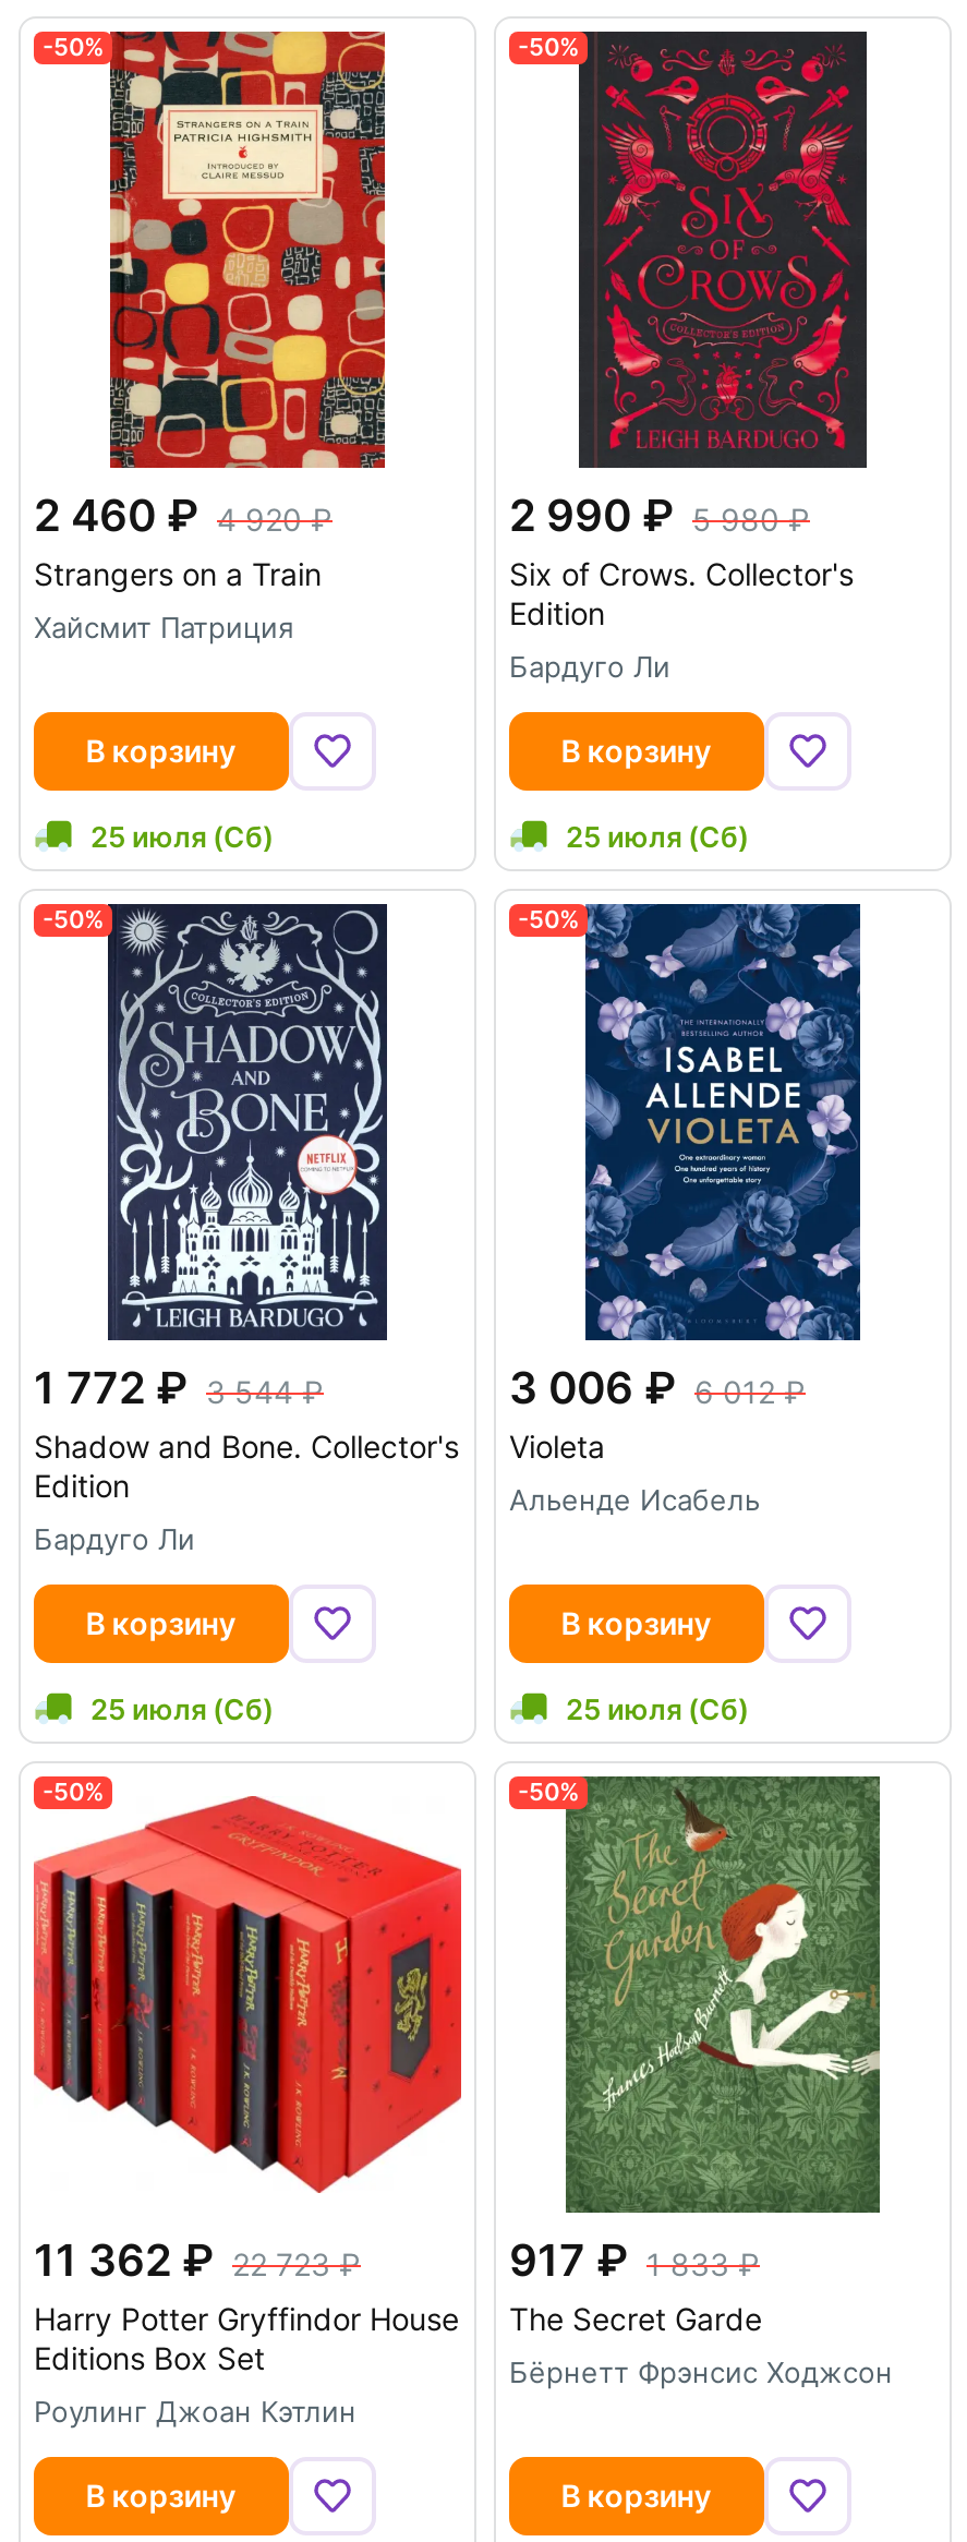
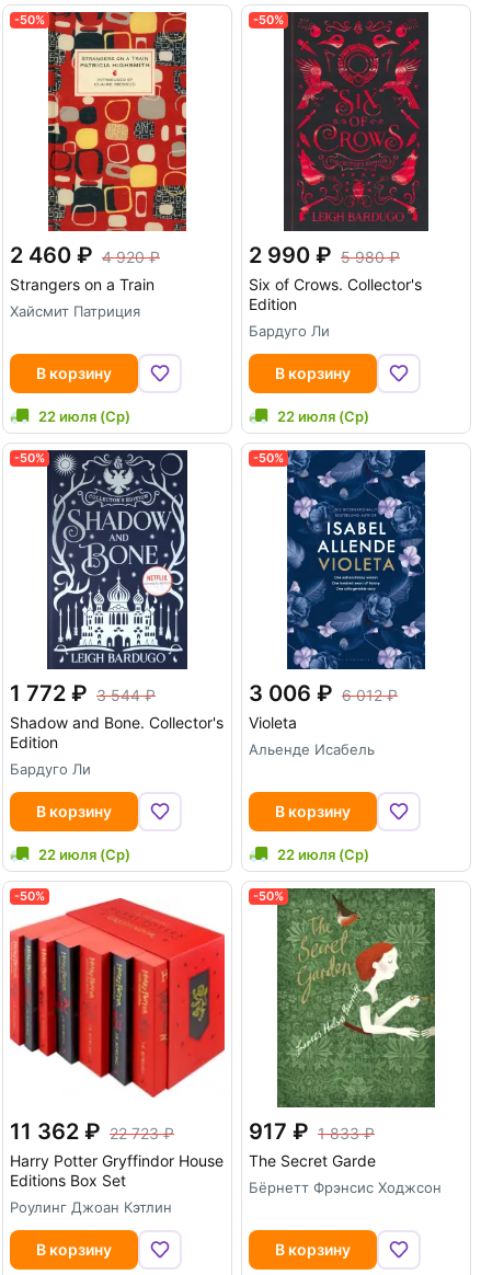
- 25 июля (Сб)
+ 22 июля (Ср)

- 25 июля (Сб)
+ 22 июля (Ср)

- 25 июля (Сб)
+ 22 июля (Ср)

- 25 июля (Сб)
+ 22 июля (Ср)
